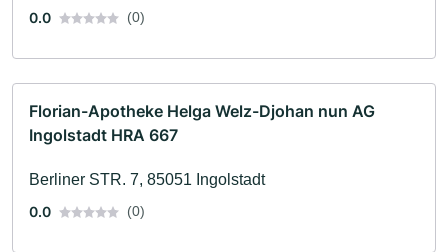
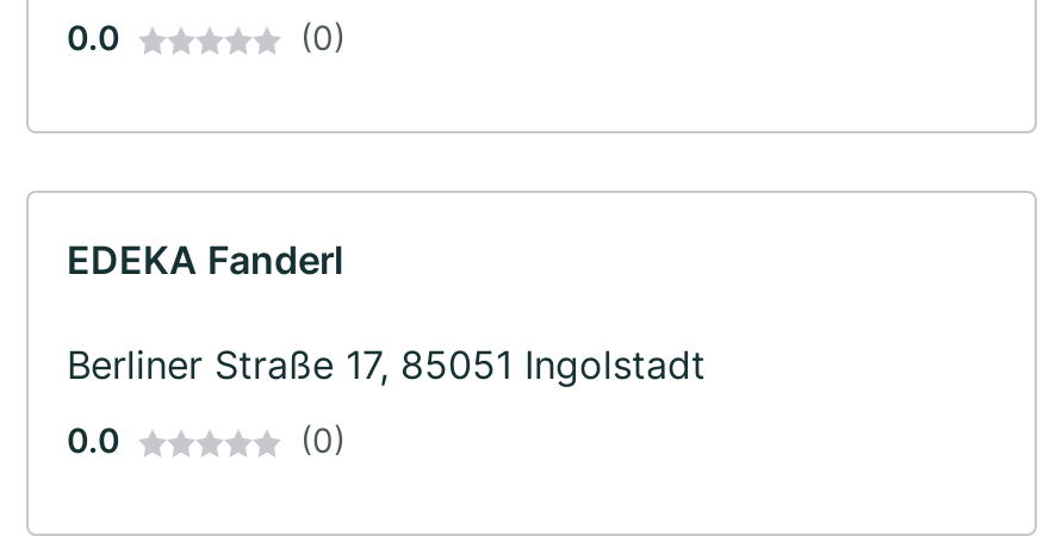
- Florian-Apotheke Helga Welz-Djohan nun AG
- Ingolstadt HRA 667
+ EDEKA Fanderl

- Berliner STR. 7, 85051 Ingolstadt
+ Berliner Straße 17, 85051 Ingolstadt
